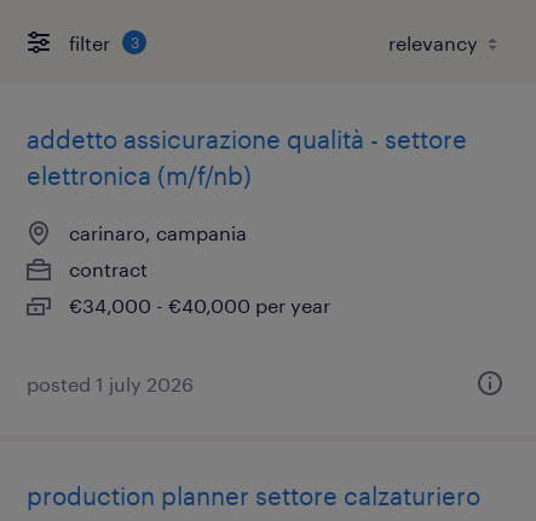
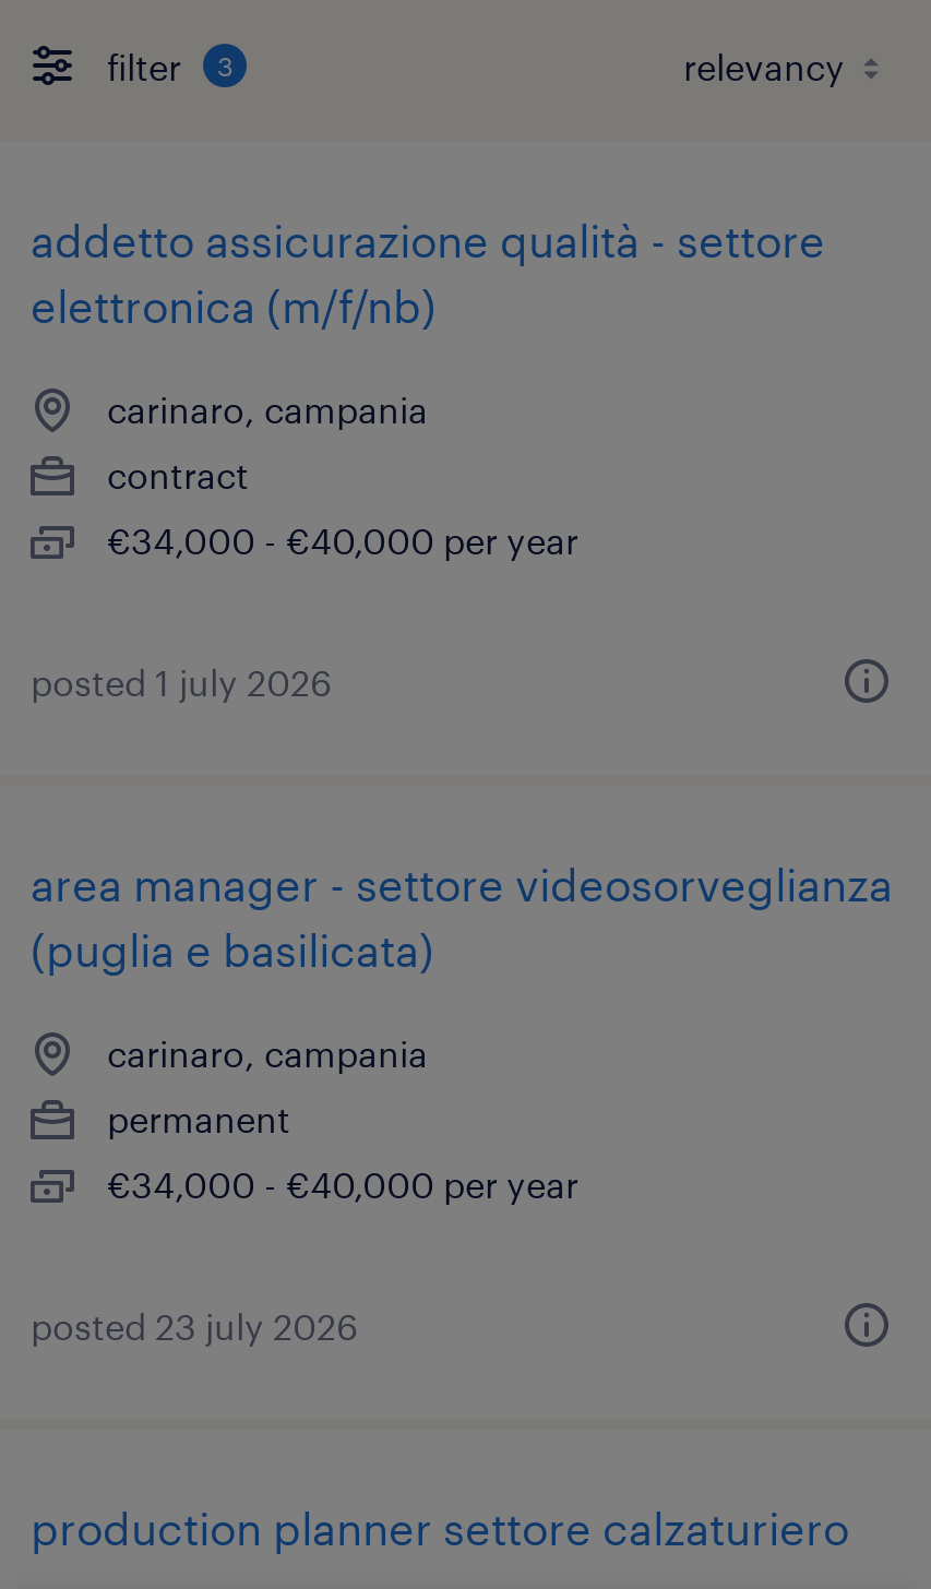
+ area manager - settore videosorveglianza
+ (puglia e basilicata)
+ carinaro, campania
+ permanent
+ €34,000 - €40,000 per year
+ posted 23 july 2026
